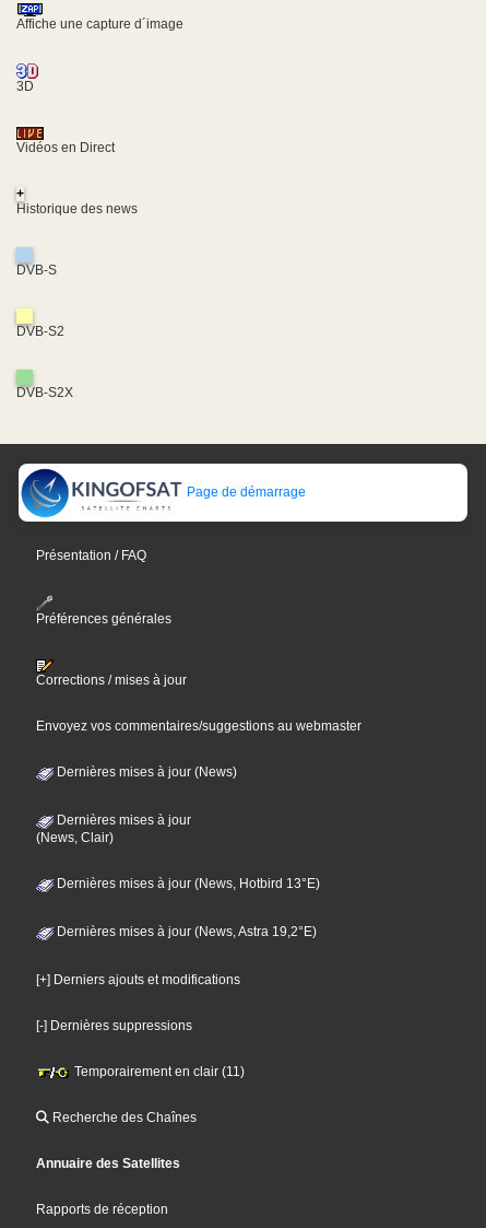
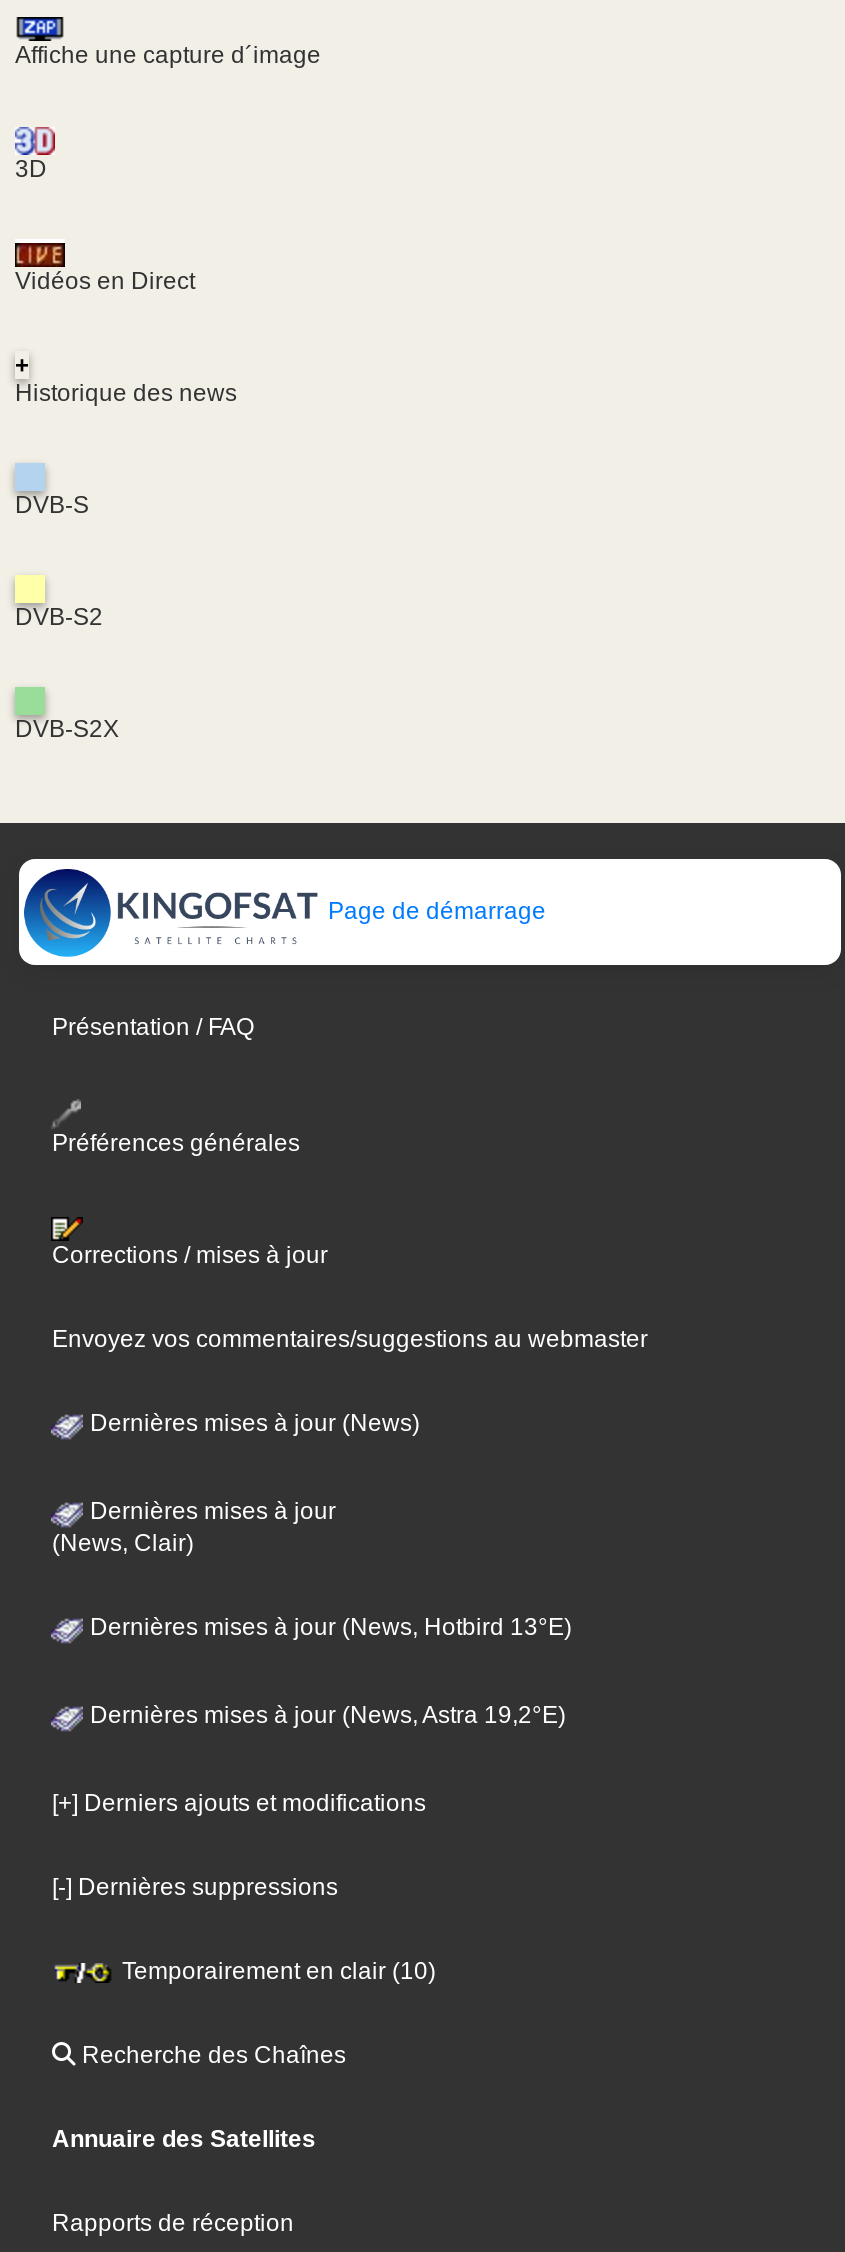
- Temporairement en clair (11)
+ Temporairement en clair (10)
